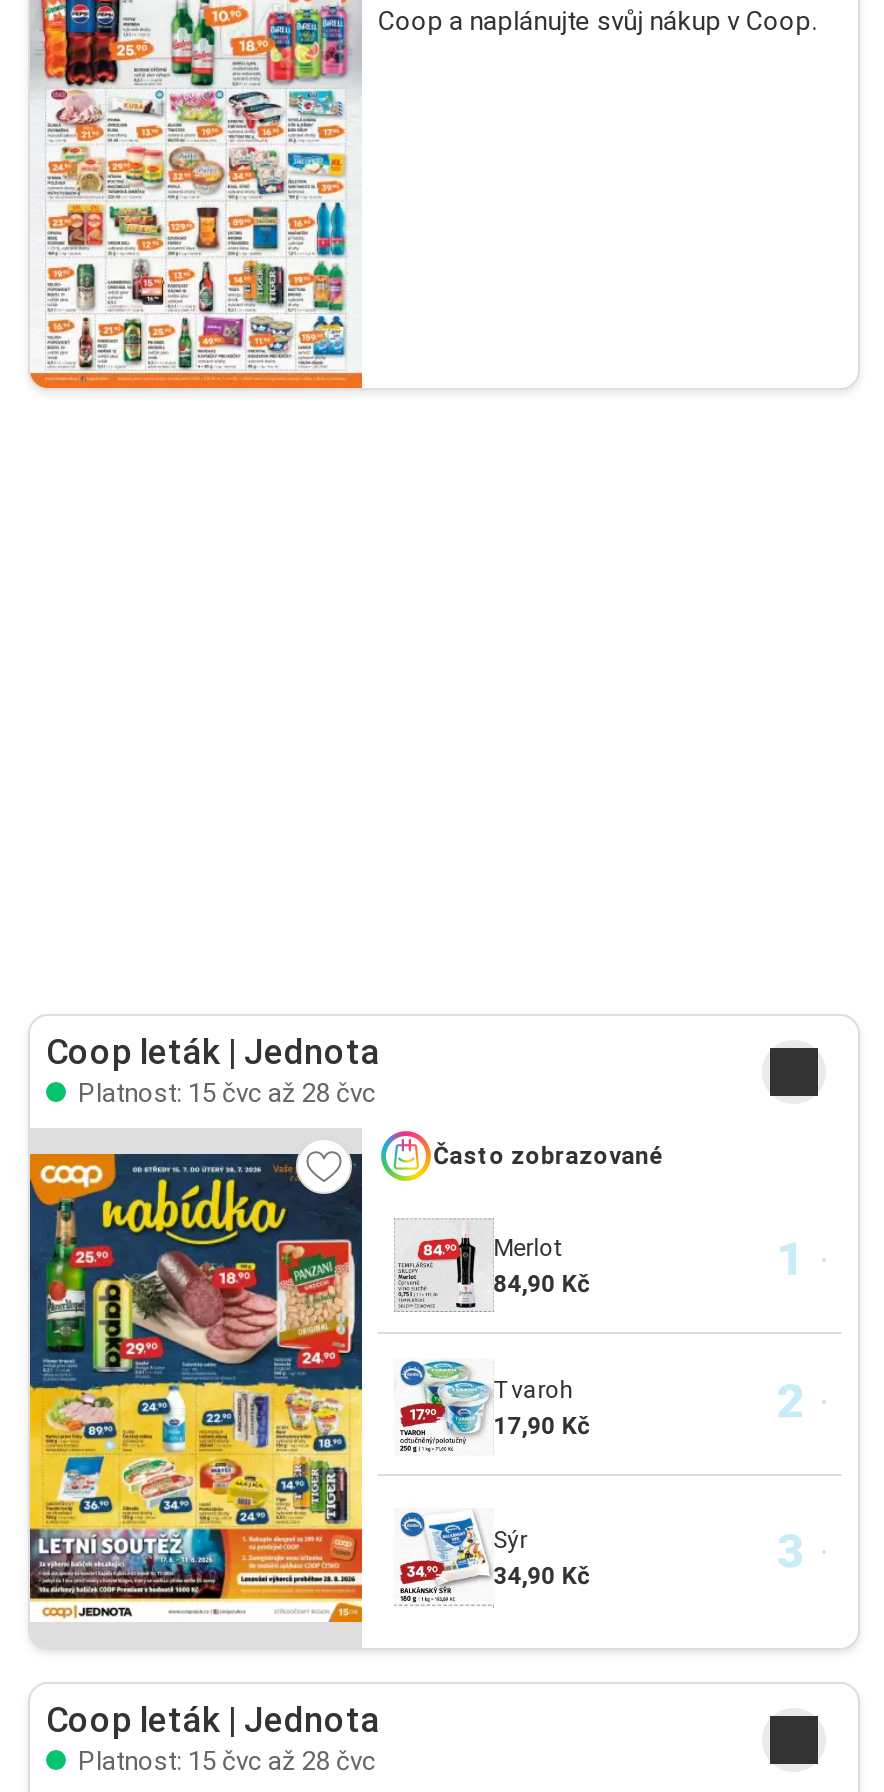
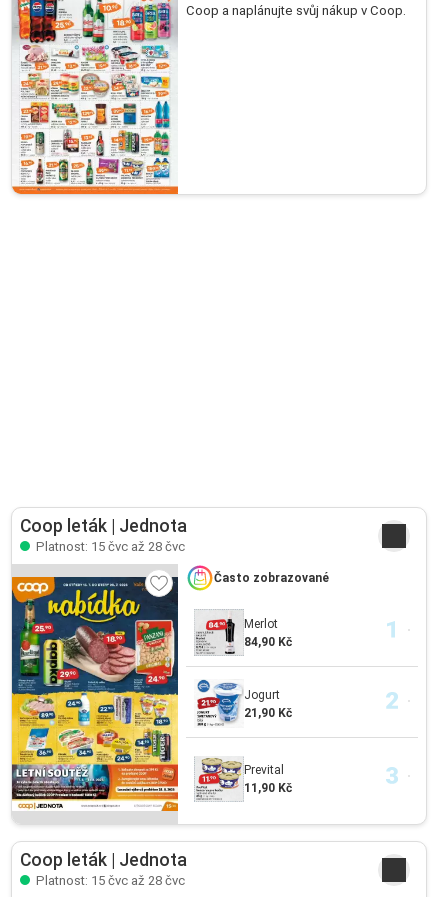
- [image]
- Tvaroh
- 17,90 Kč
+ [image]
+ Jogurt
+ 21,90 Kč

- [image]
- Sýr
- 34,90 Kč
+ [image]
+ Prevital
+ 11,90 Kč
